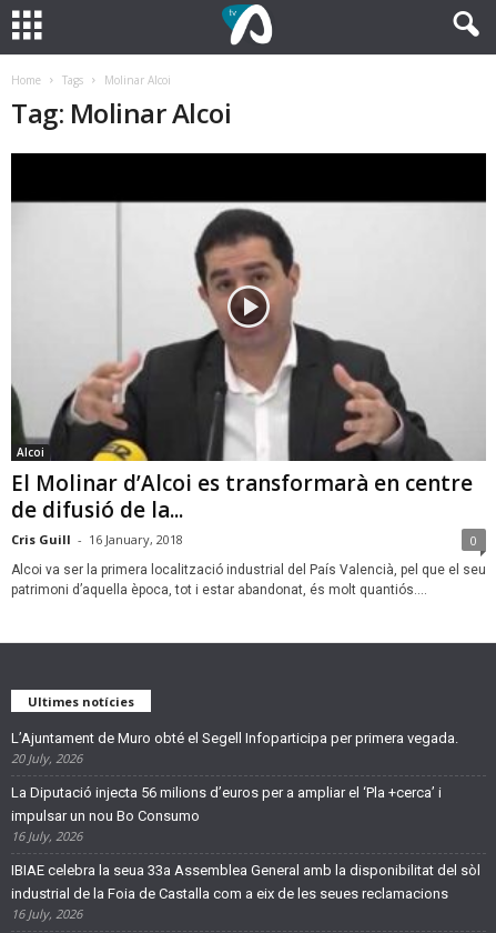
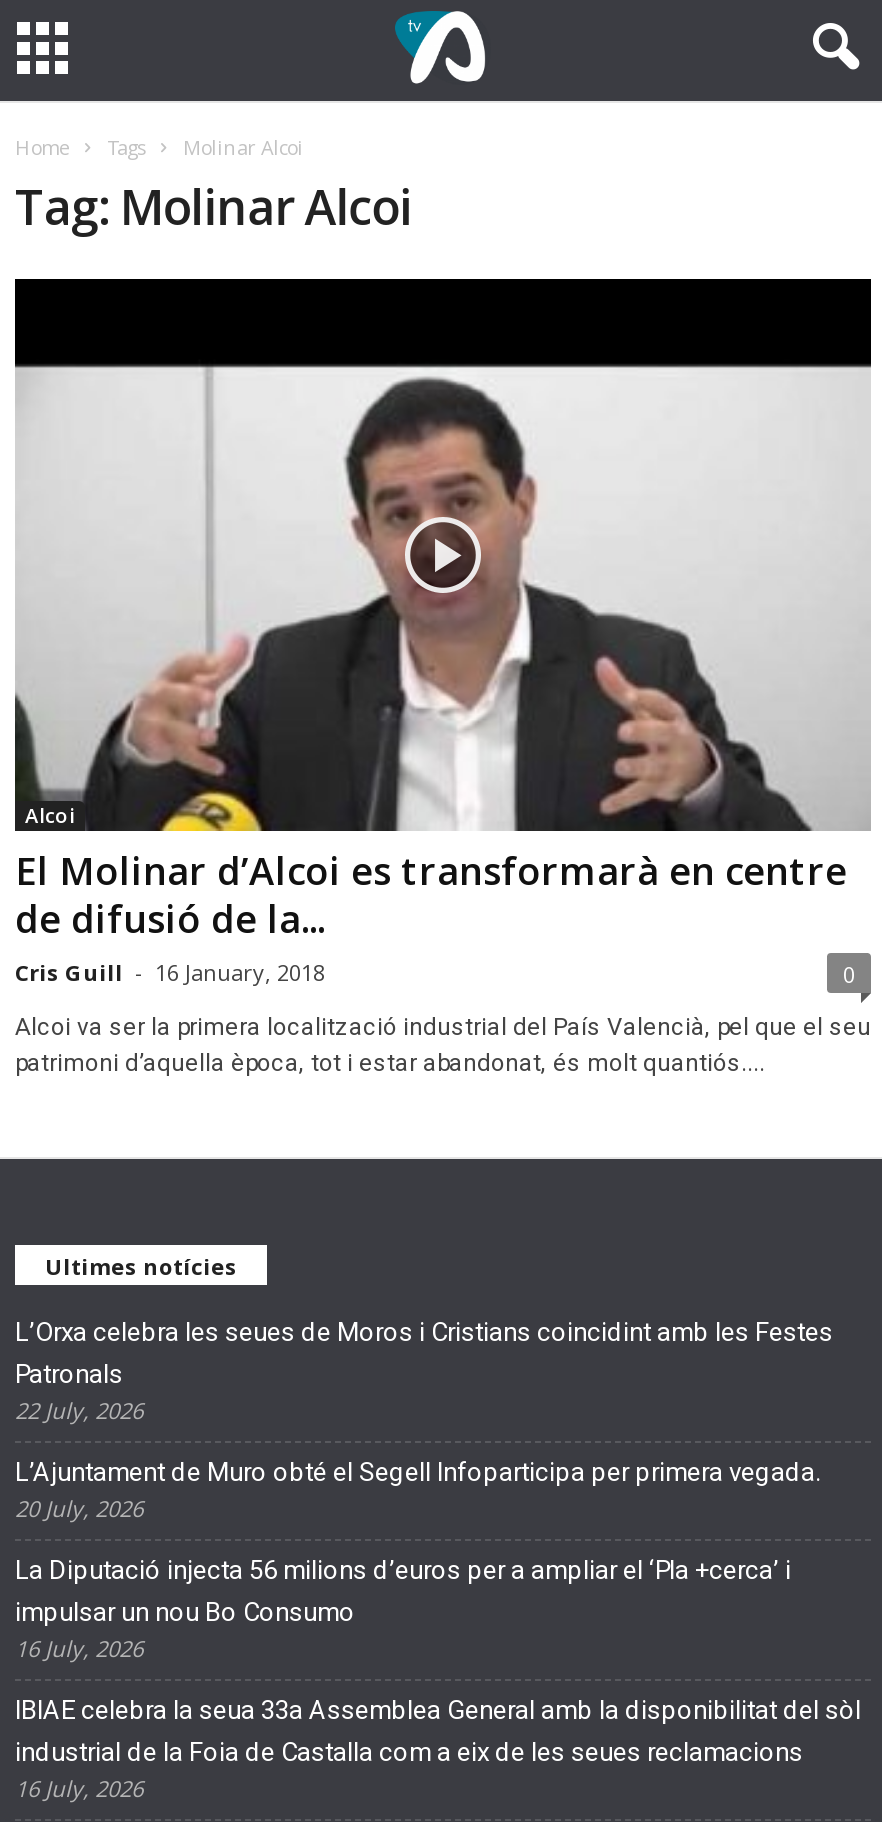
+ L’Orxa celebra les seues de Moros i Cristians coincidint amb les Festes
+ Patronals
+ 22 July, 2026
